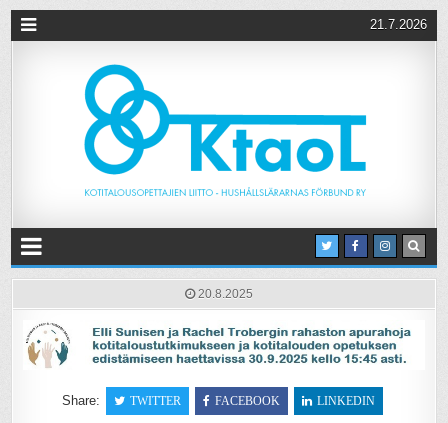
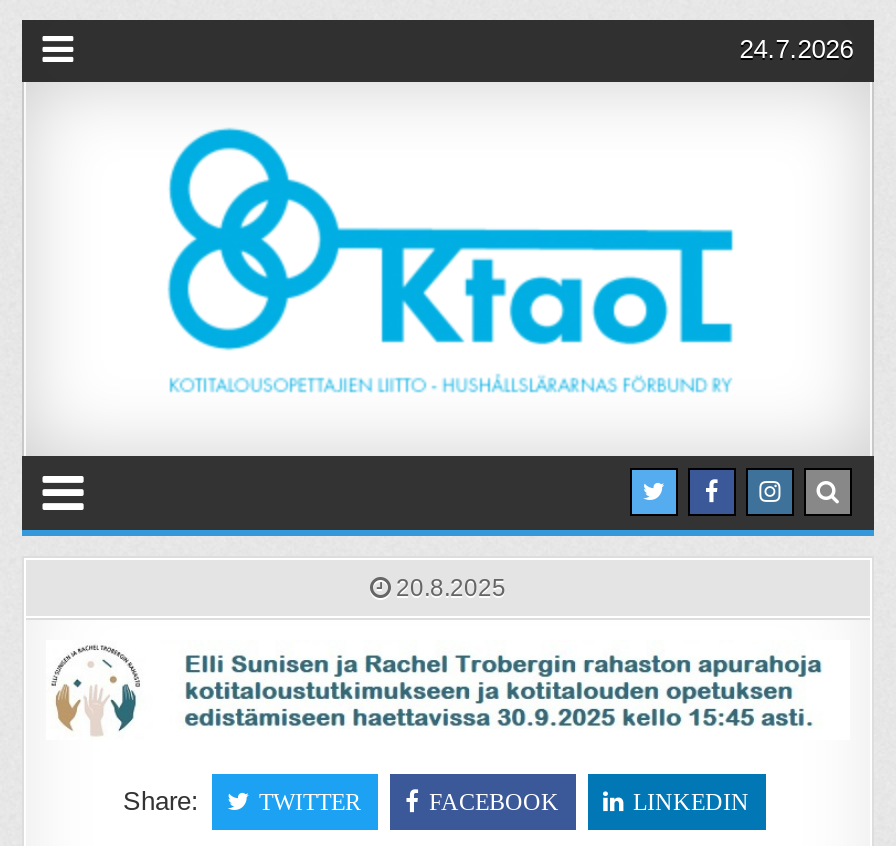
- 21.7.2026
+ 24.7.2026
